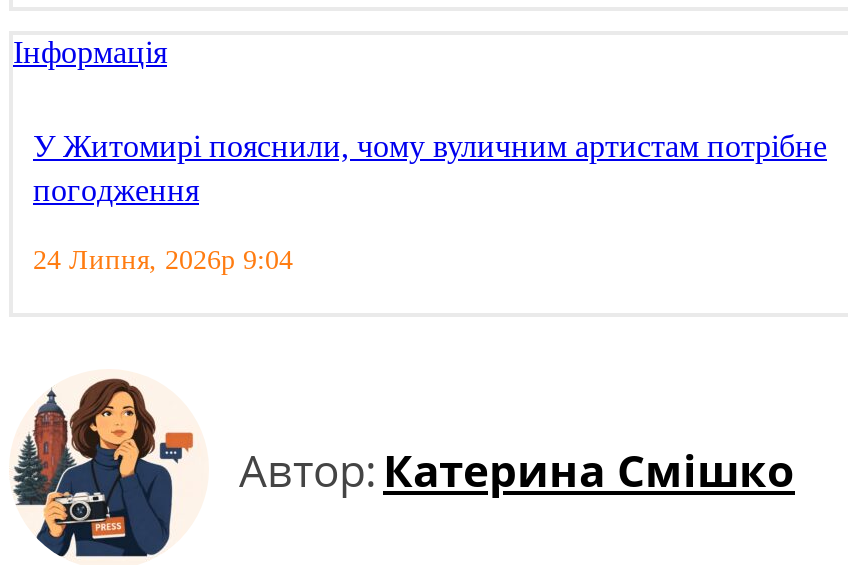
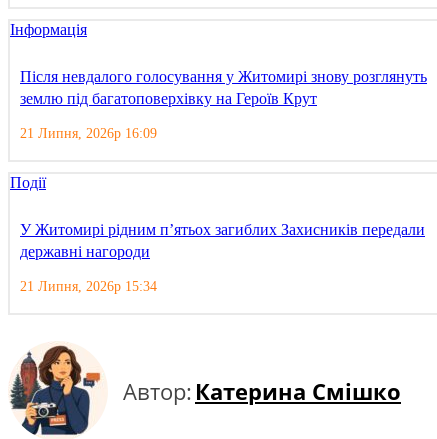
- У Житомирі пояснили, чому вуличним артистам потрібне
- погодження
- 24 Липня, 2026р 9:04
+ Після невдалого голосування у Житомирі знову розглянуть
+ землю під багатоповерхівку на Героїв Крут
+ 21 Липня, 2026р 16:09
+ Події
+ У Житомирі рідним п’ятьох загиблих Захисників передали
+ державні нагороди
+ 21 Липня, 2026р 15:34
